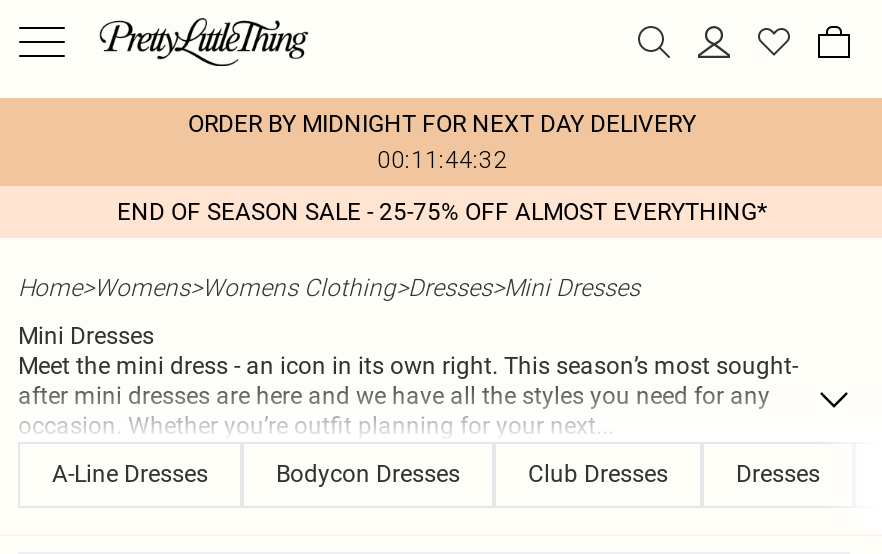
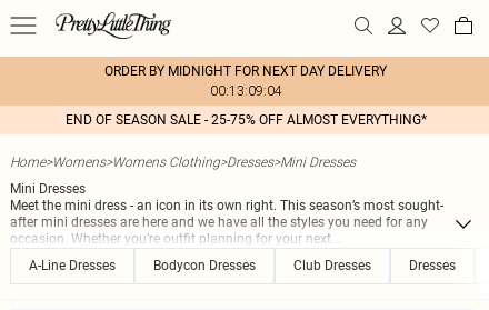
- 00:11:44:32
+ 00:13:09:04
